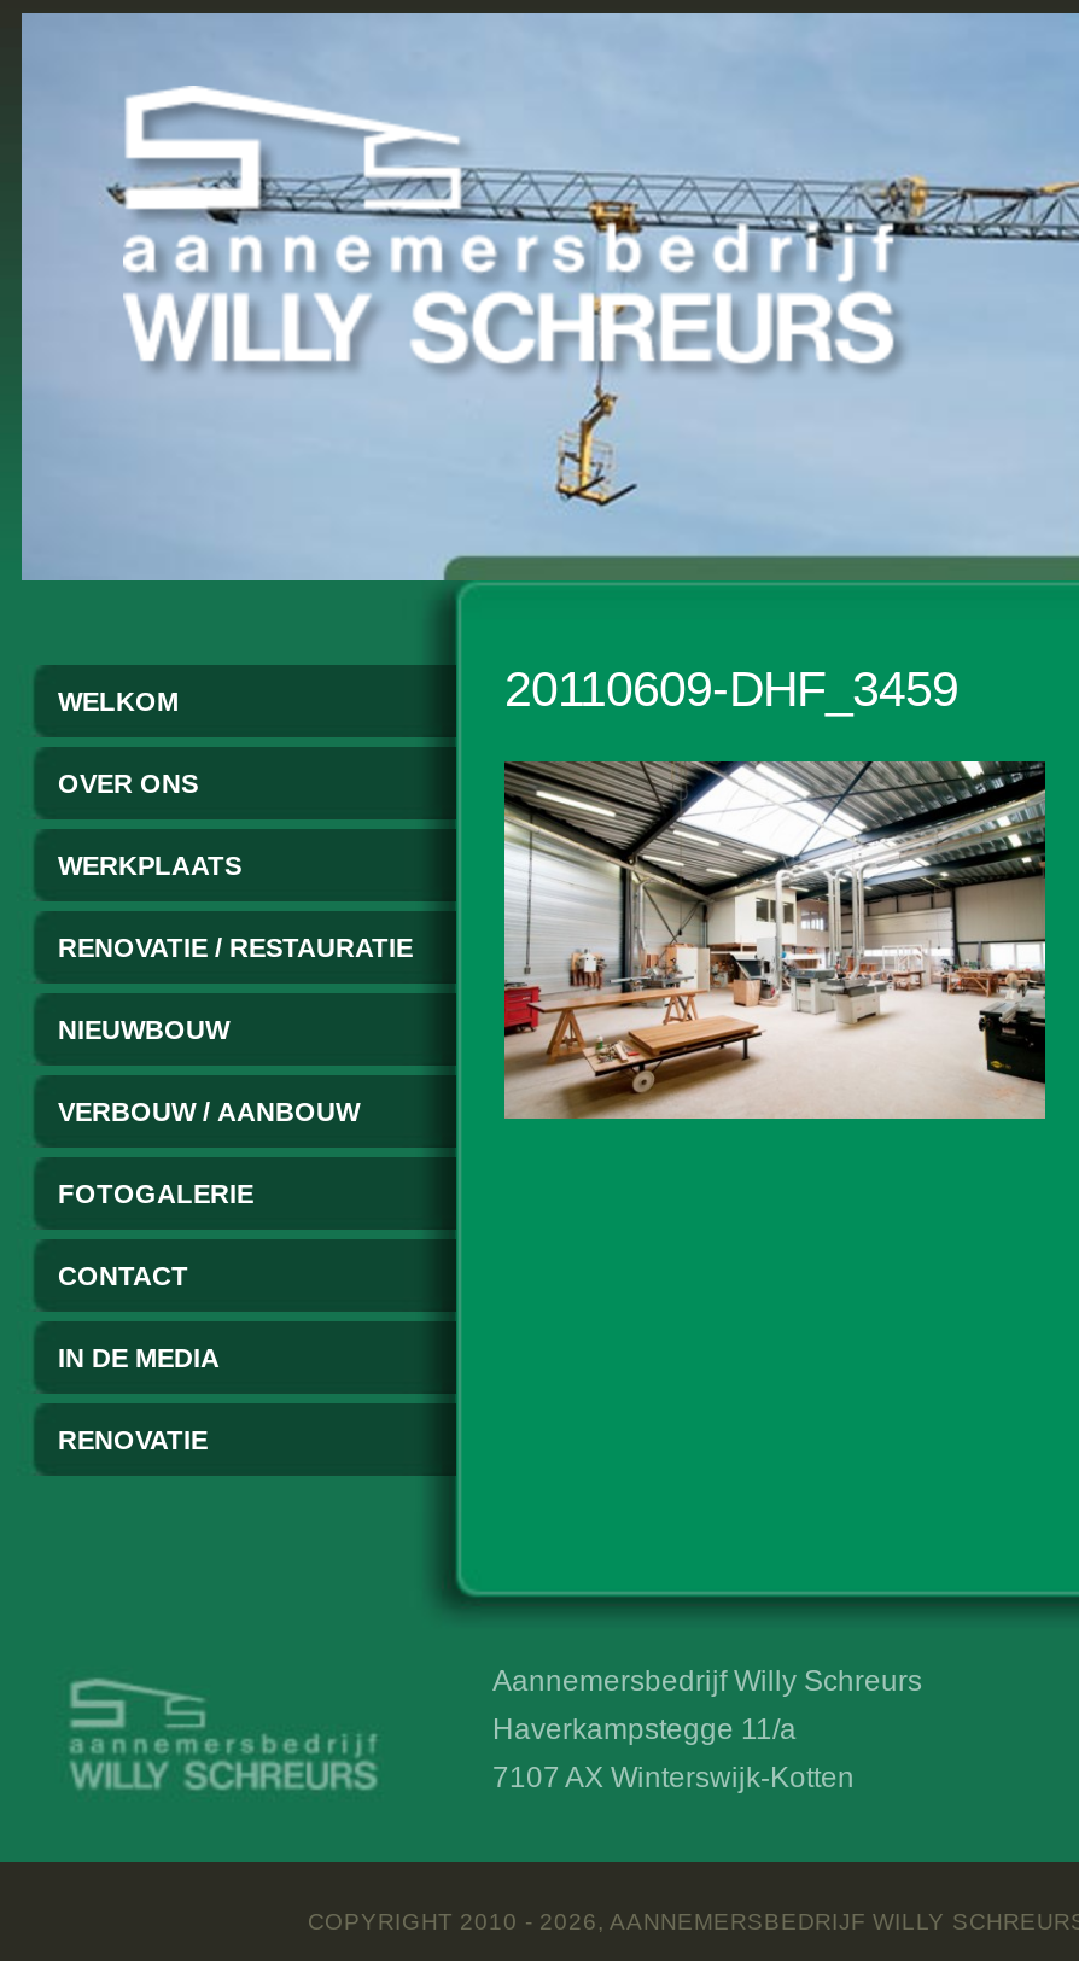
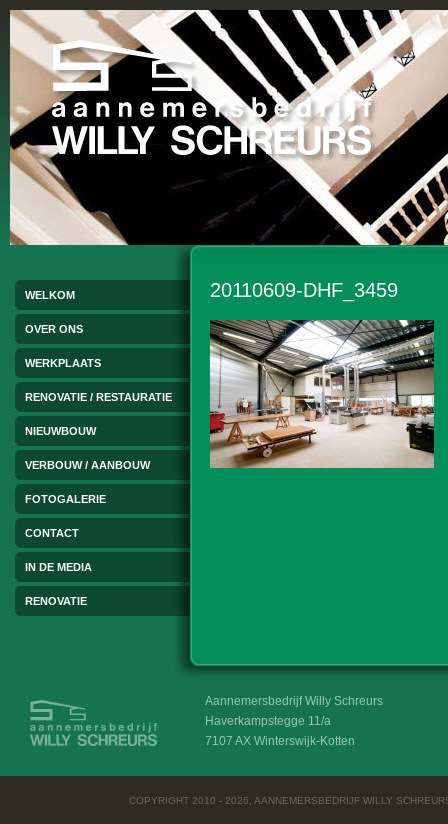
- [image]
+ [image]
